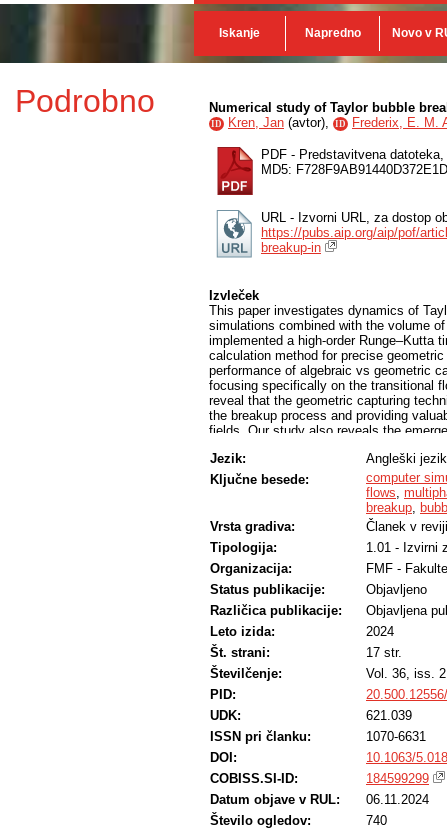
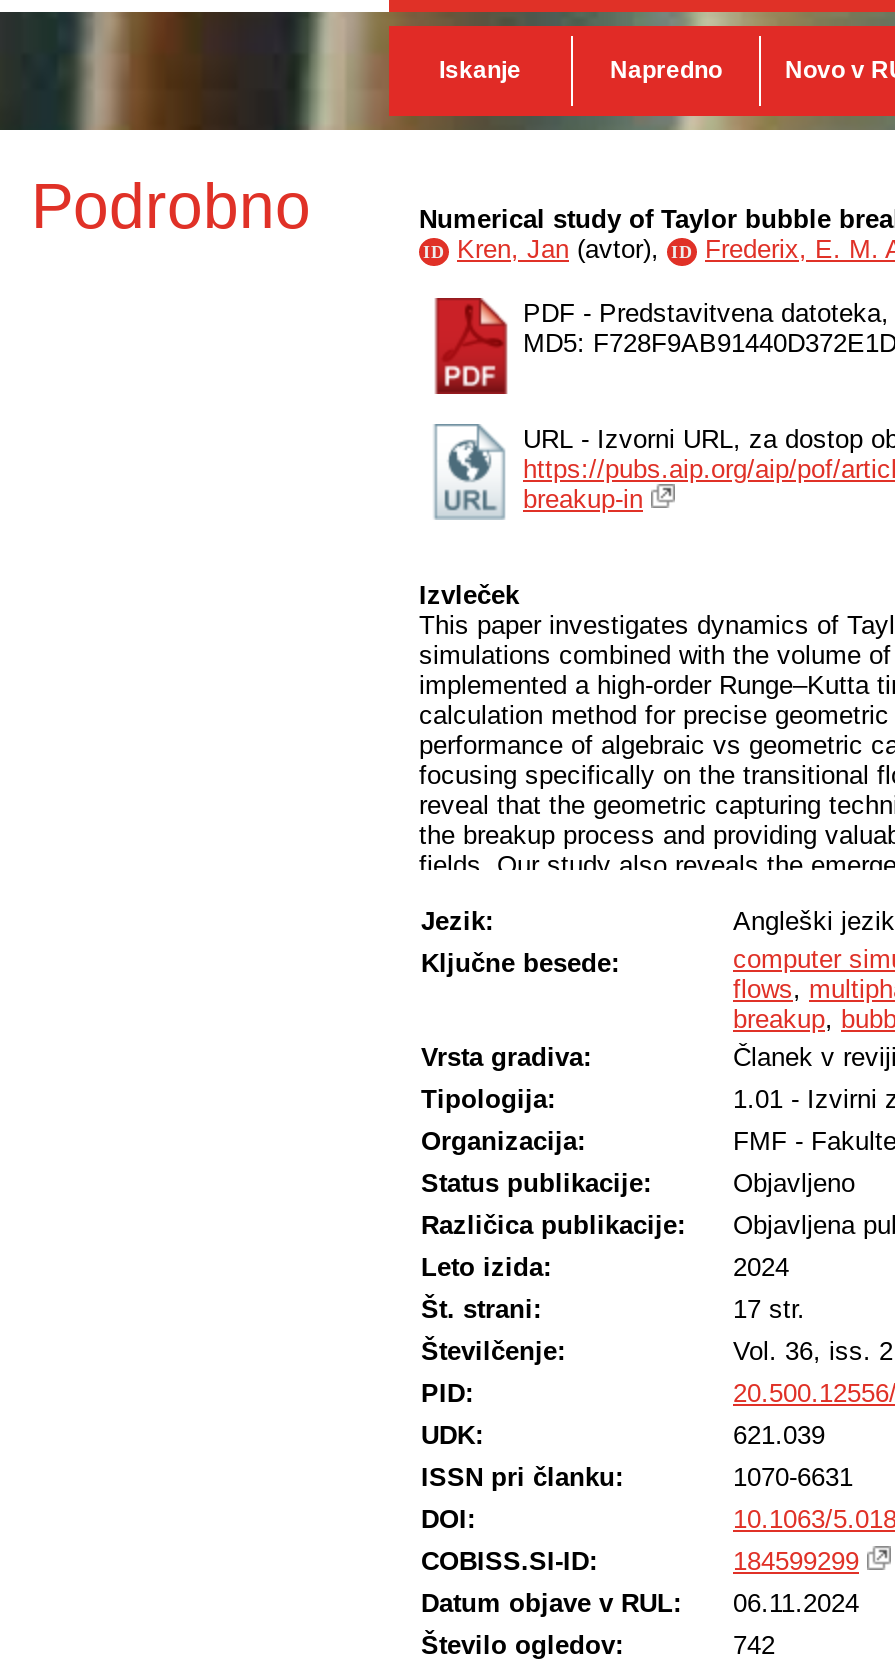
- 740
+ 742
